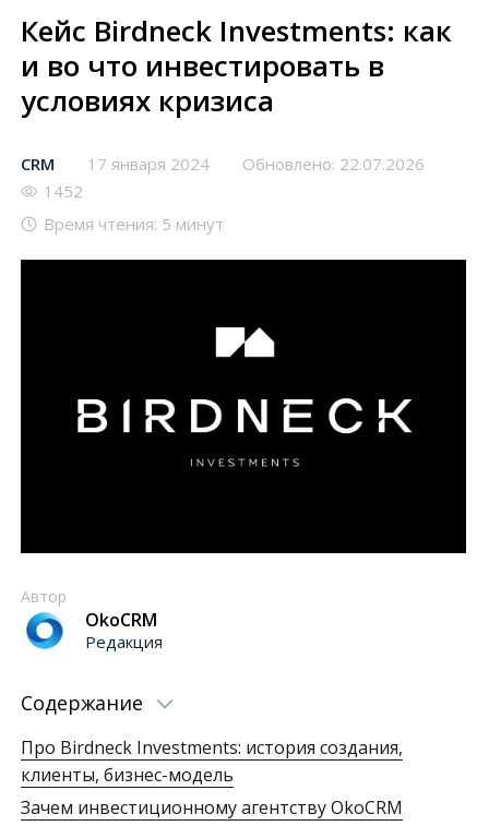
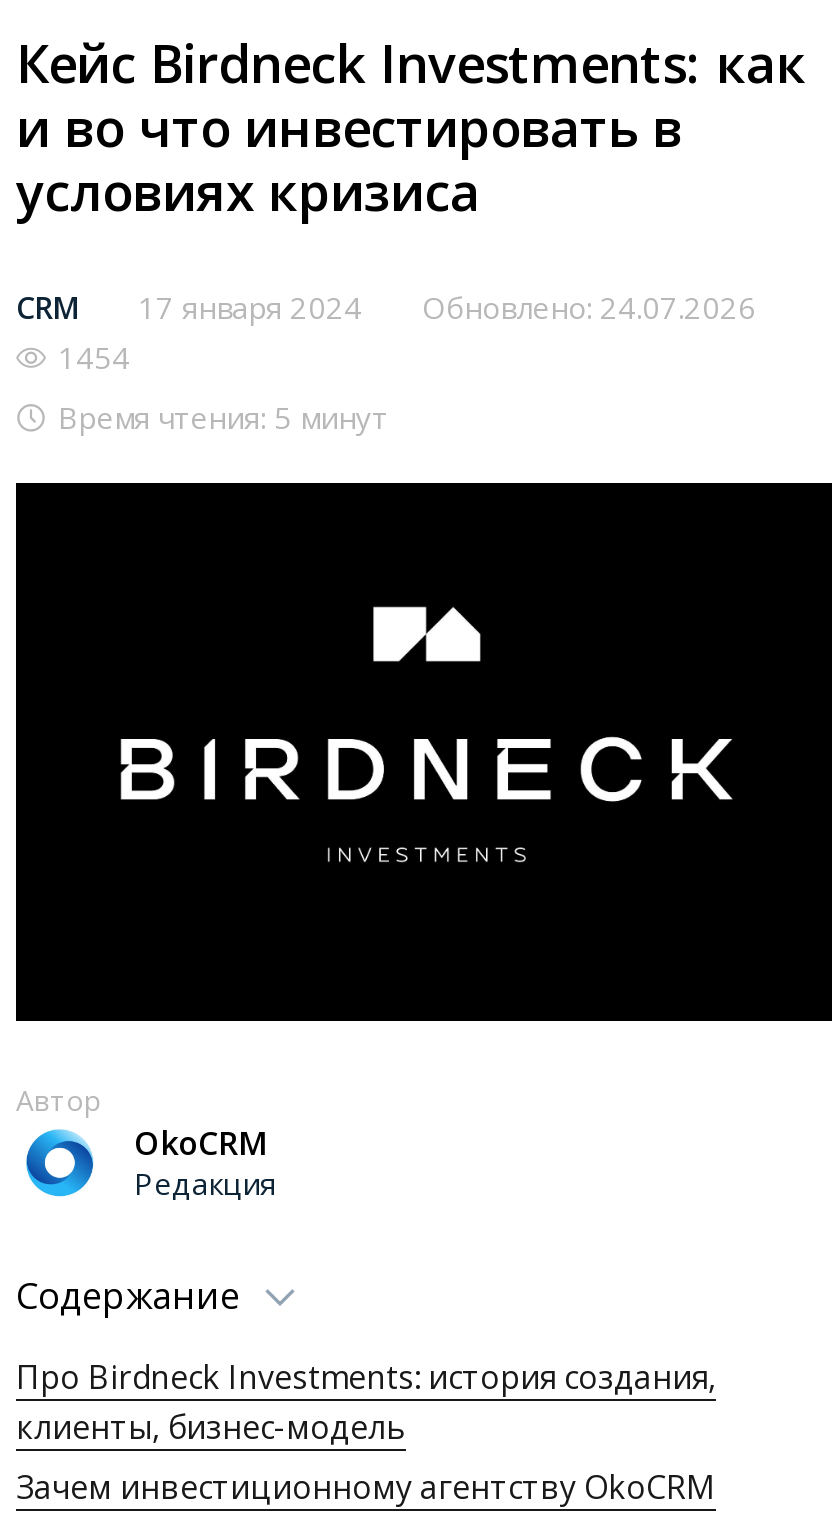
- CRM 17 января 2024 Обновлено: 22.07.2026
+ CRM 17 января 2024 Обновлено: 24.07.2026

- 1452
+ 1454
